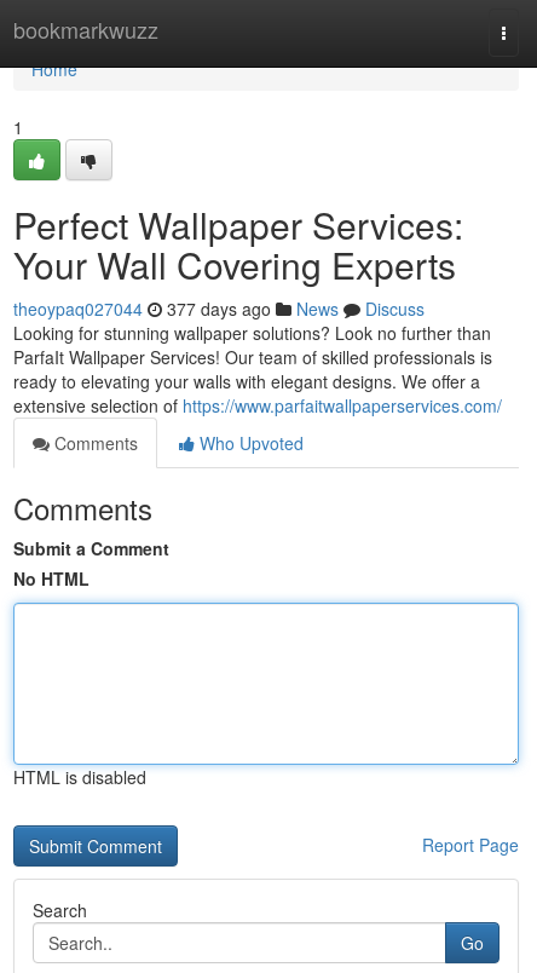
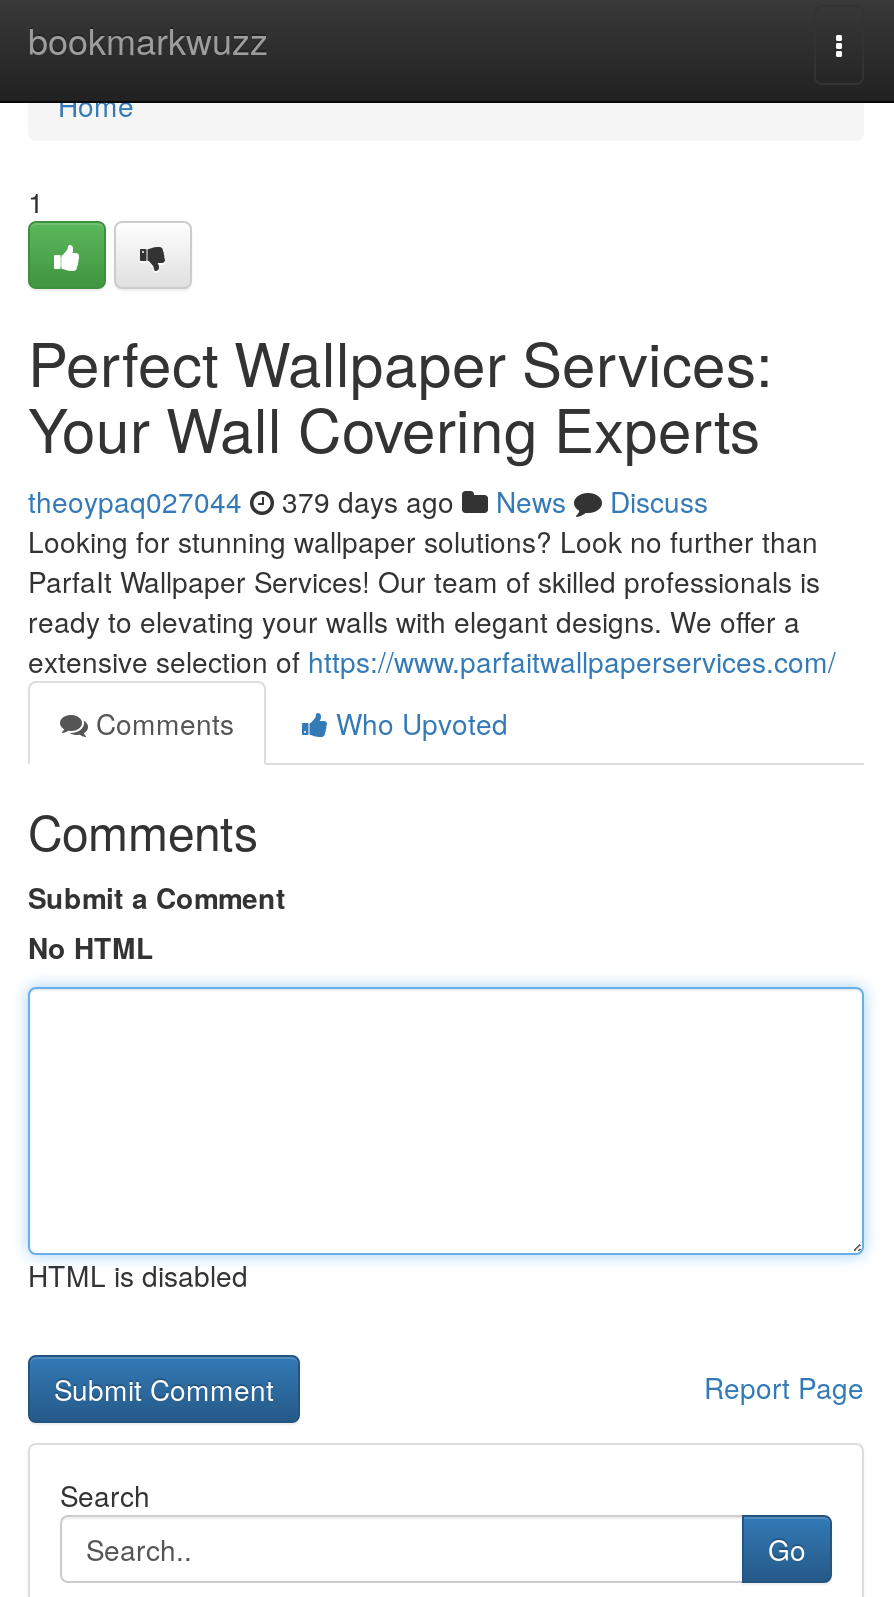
- theoypaq027044 377 days ago News Discuss
+ theoypaq027044 379 days ago News Discuss
